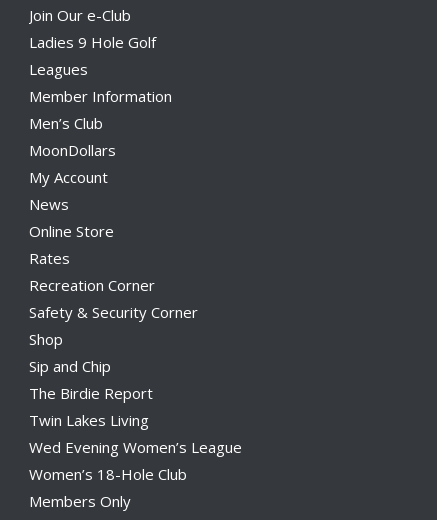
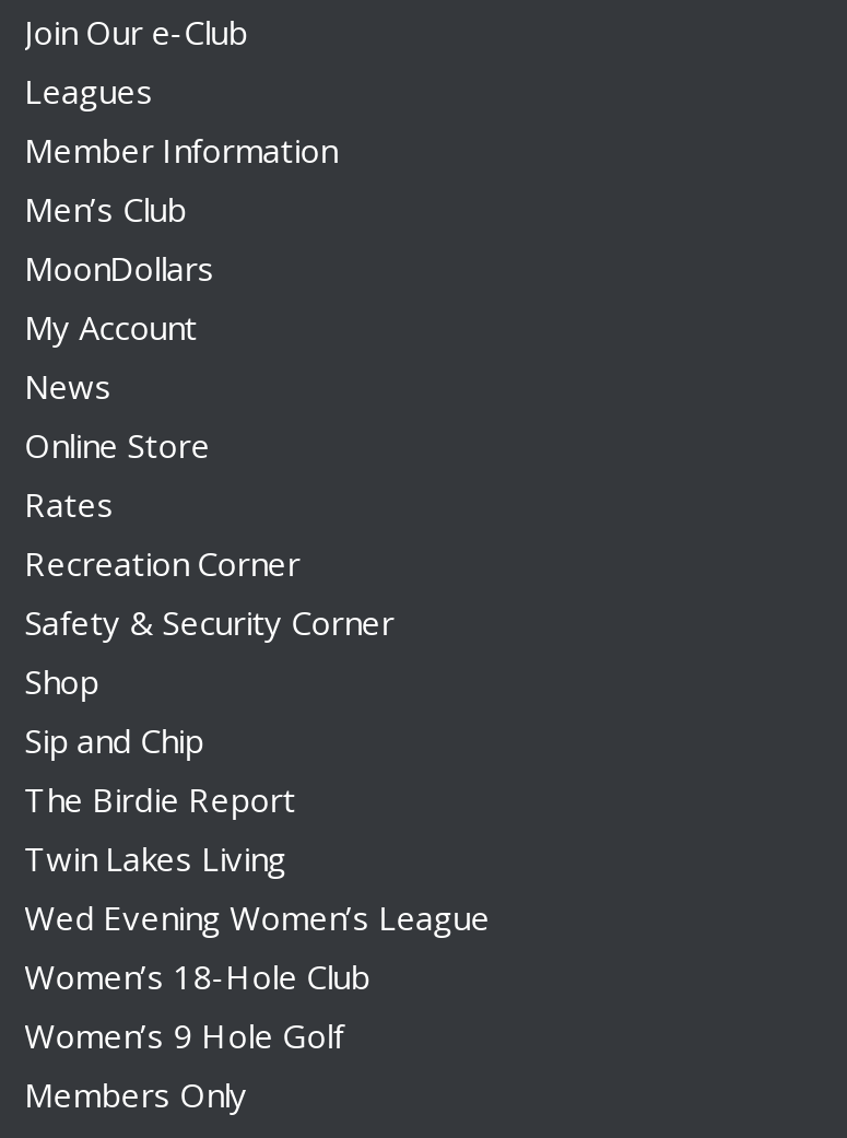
- Ladies 9 Hole Golf

moved up: Leagues | Member Information | Men’s Club | ... | Wed Evening Women’s League | Women’s 18-Hole Club

+ Women’s 9 Hole Golf
